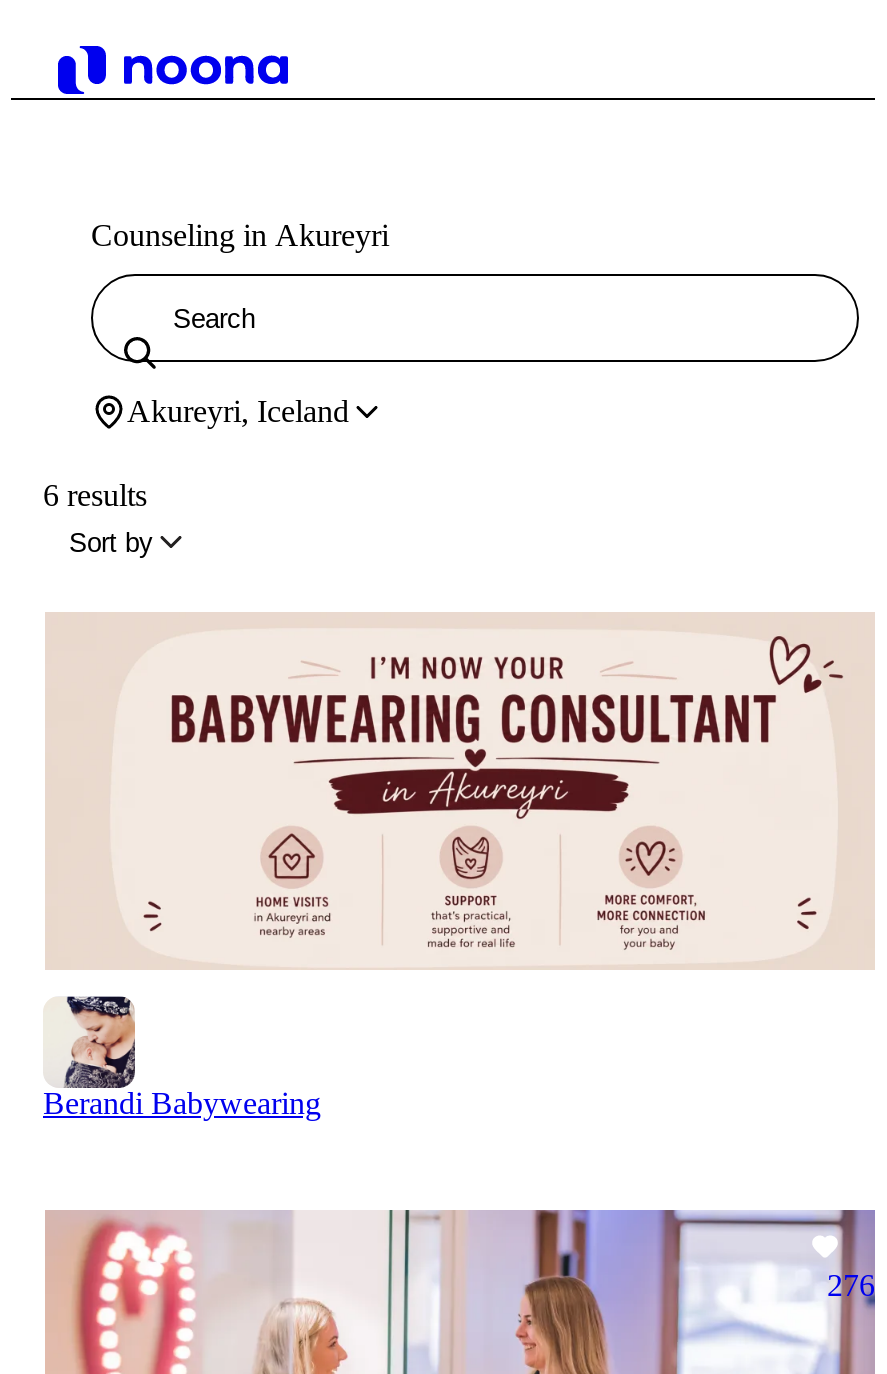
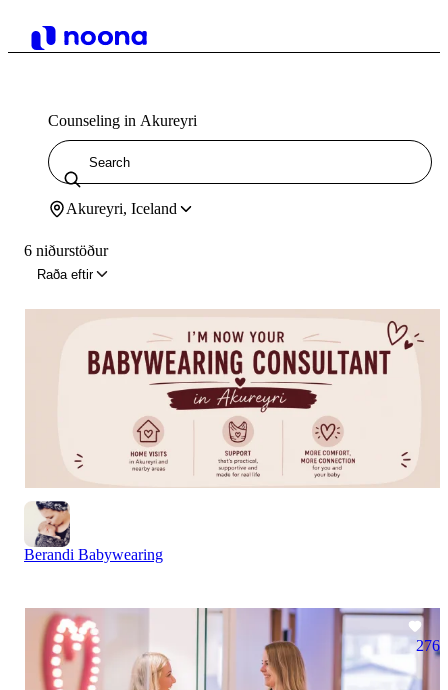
- 6 results
- Sort by
+ 6 niðurstöður
+ Raða eftir
